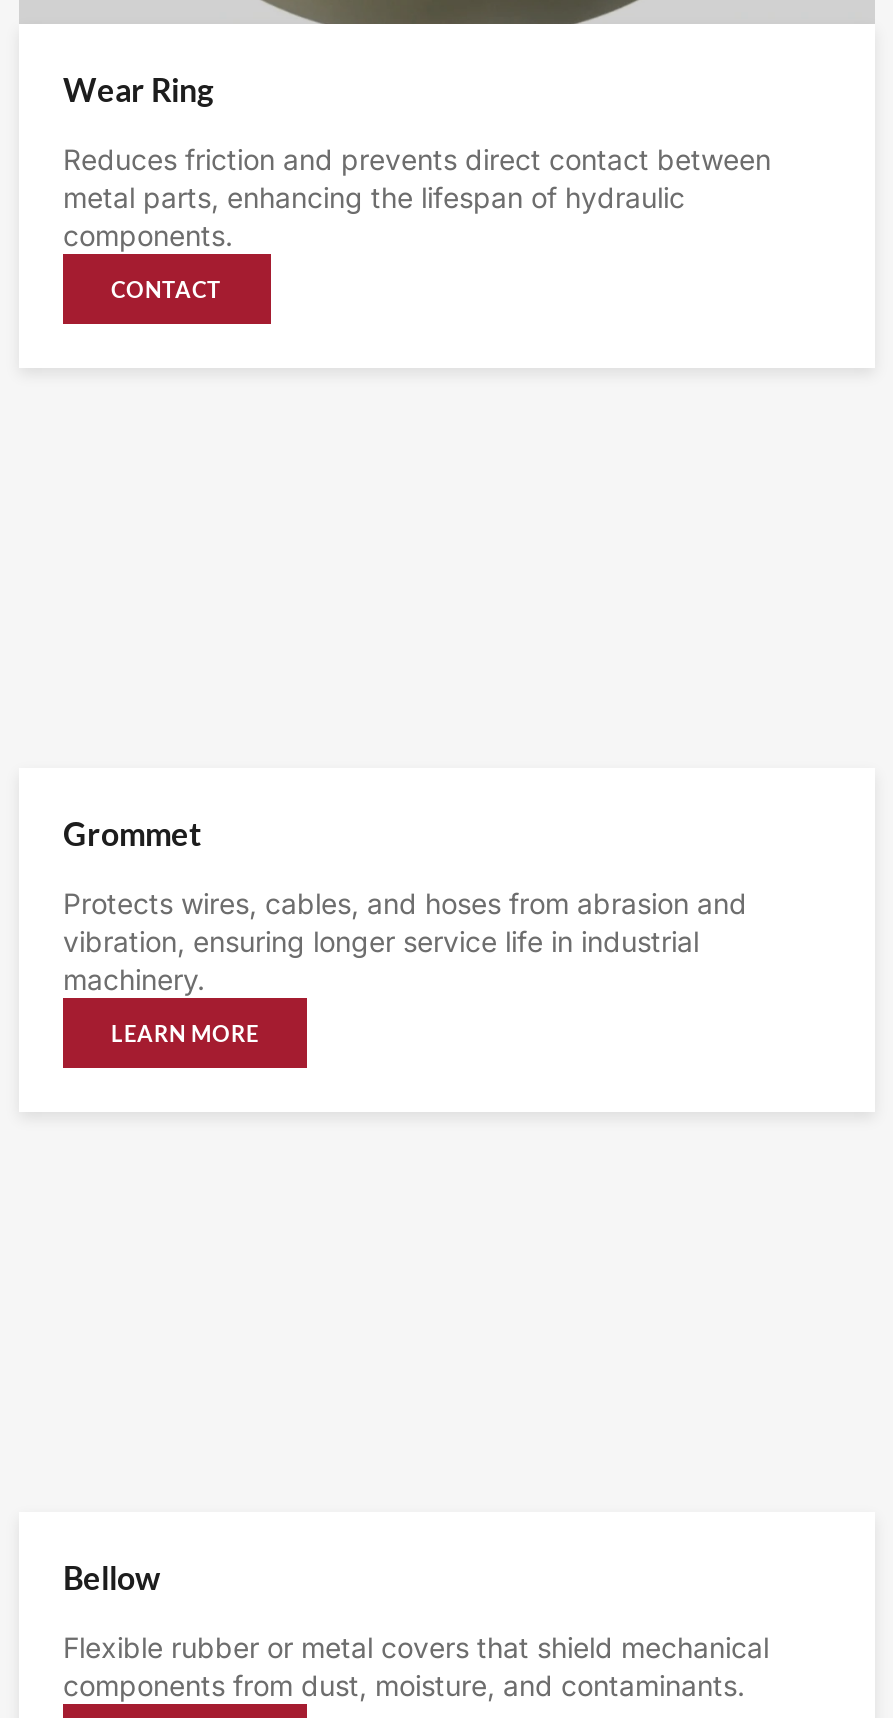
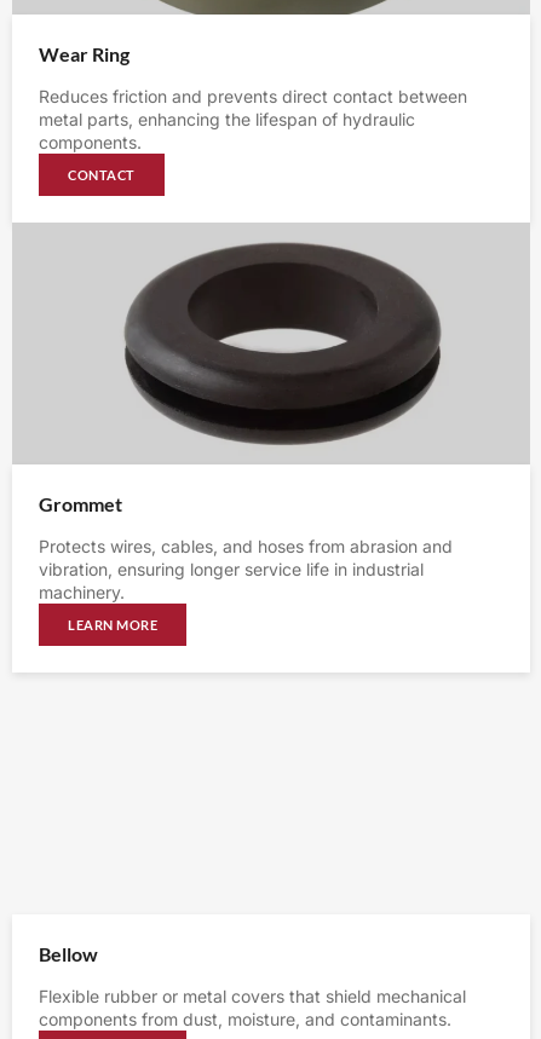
+ [image]
